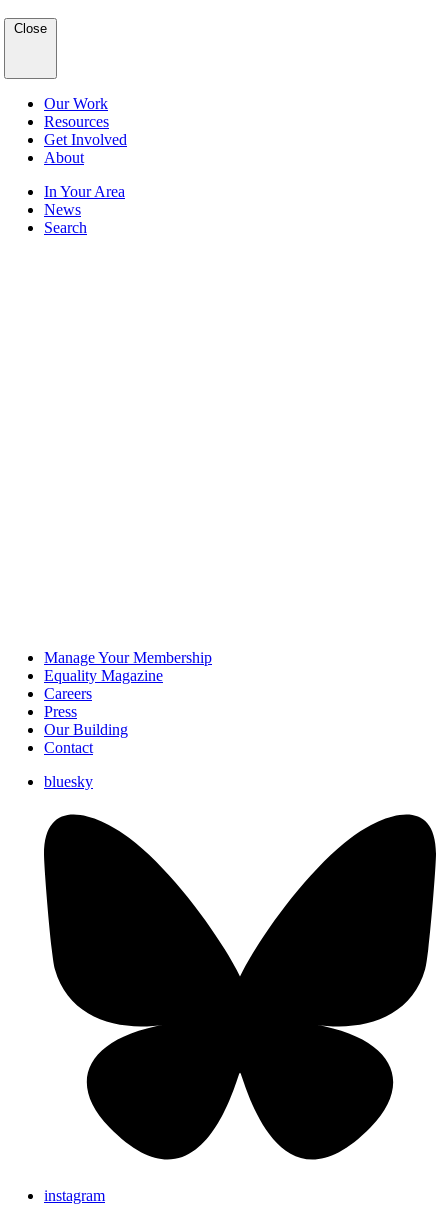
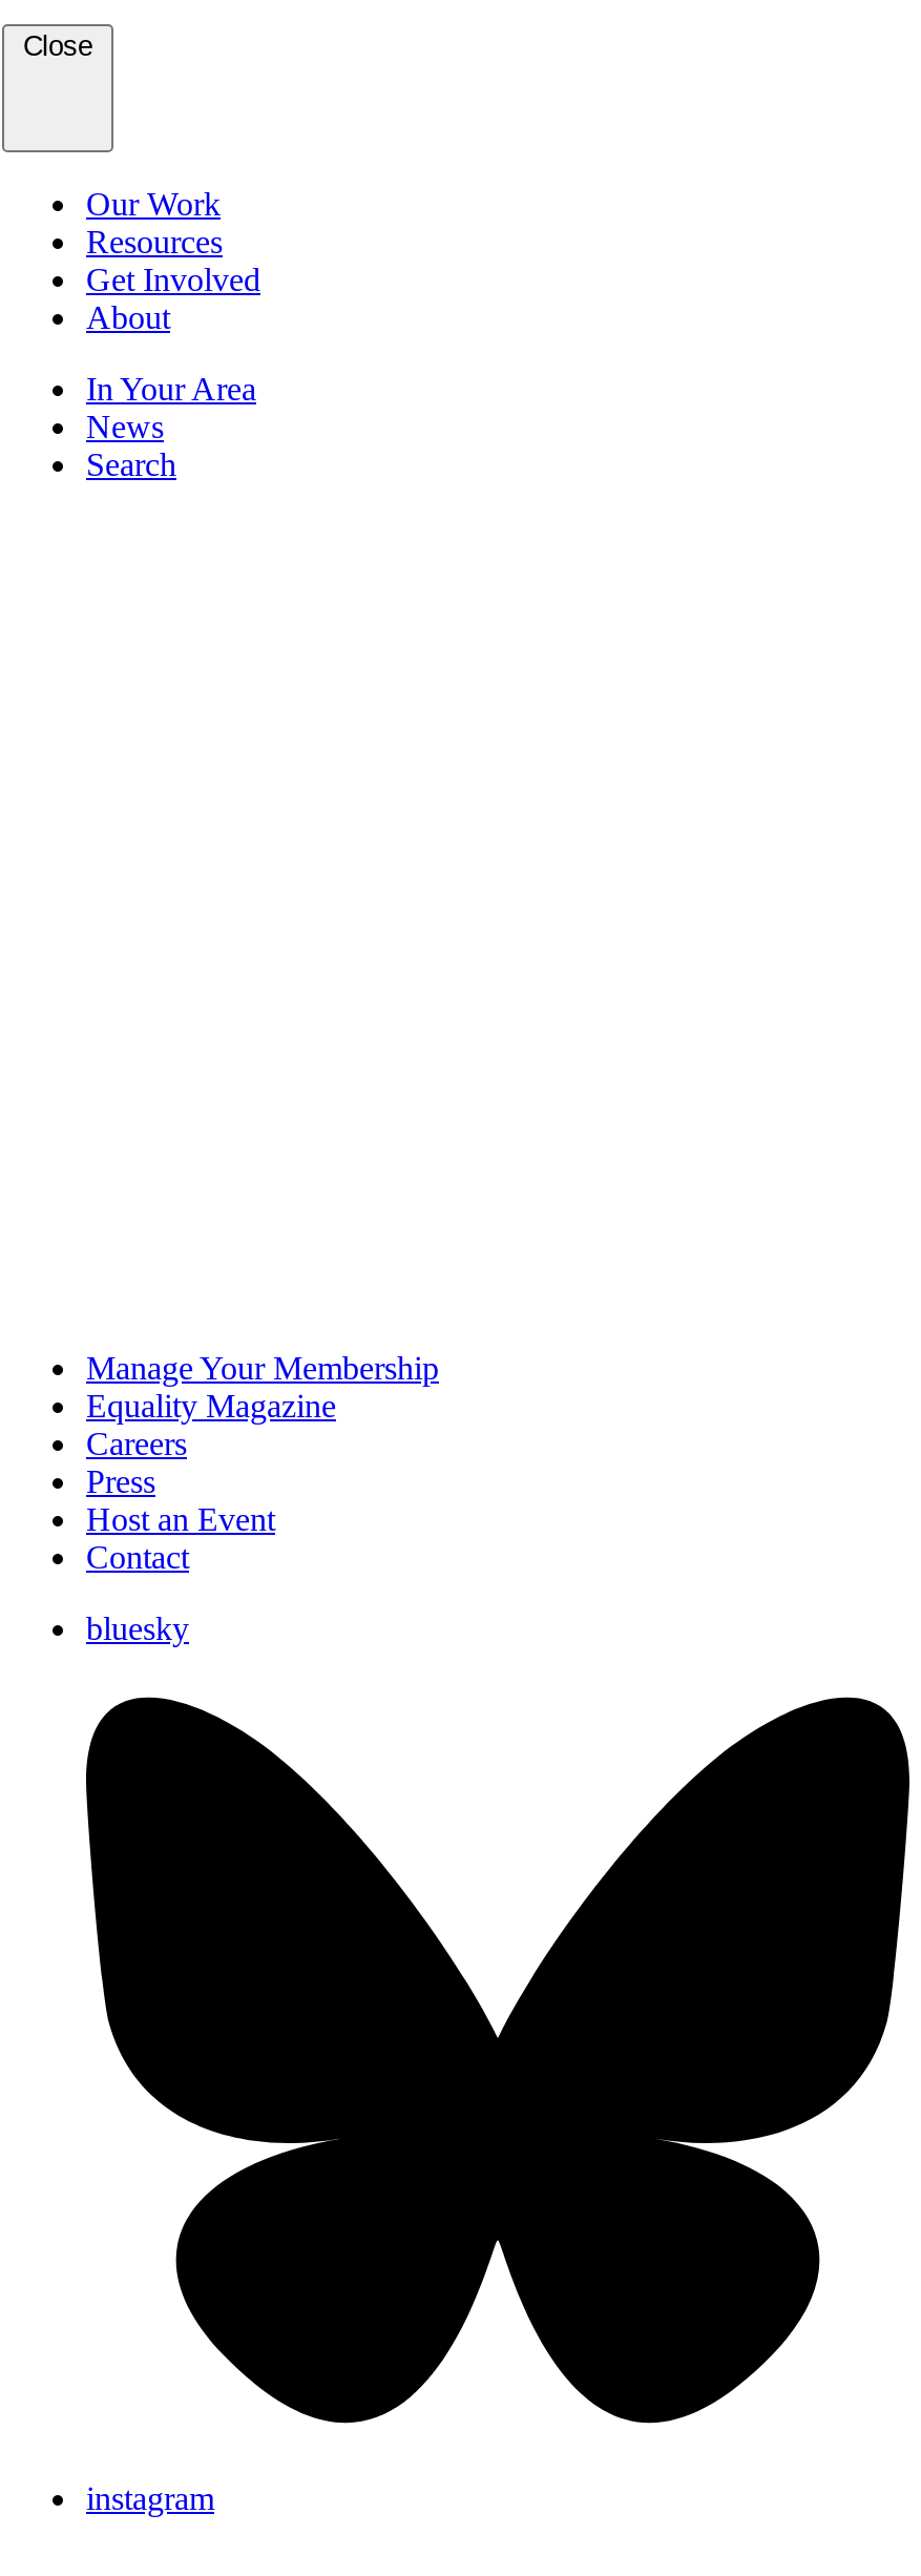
- Our Building
+ Host an Event
